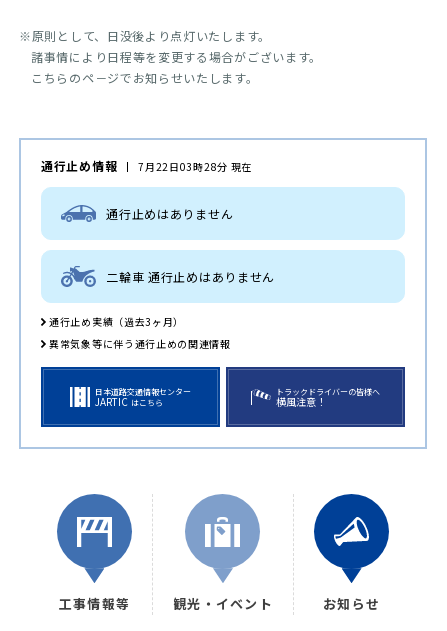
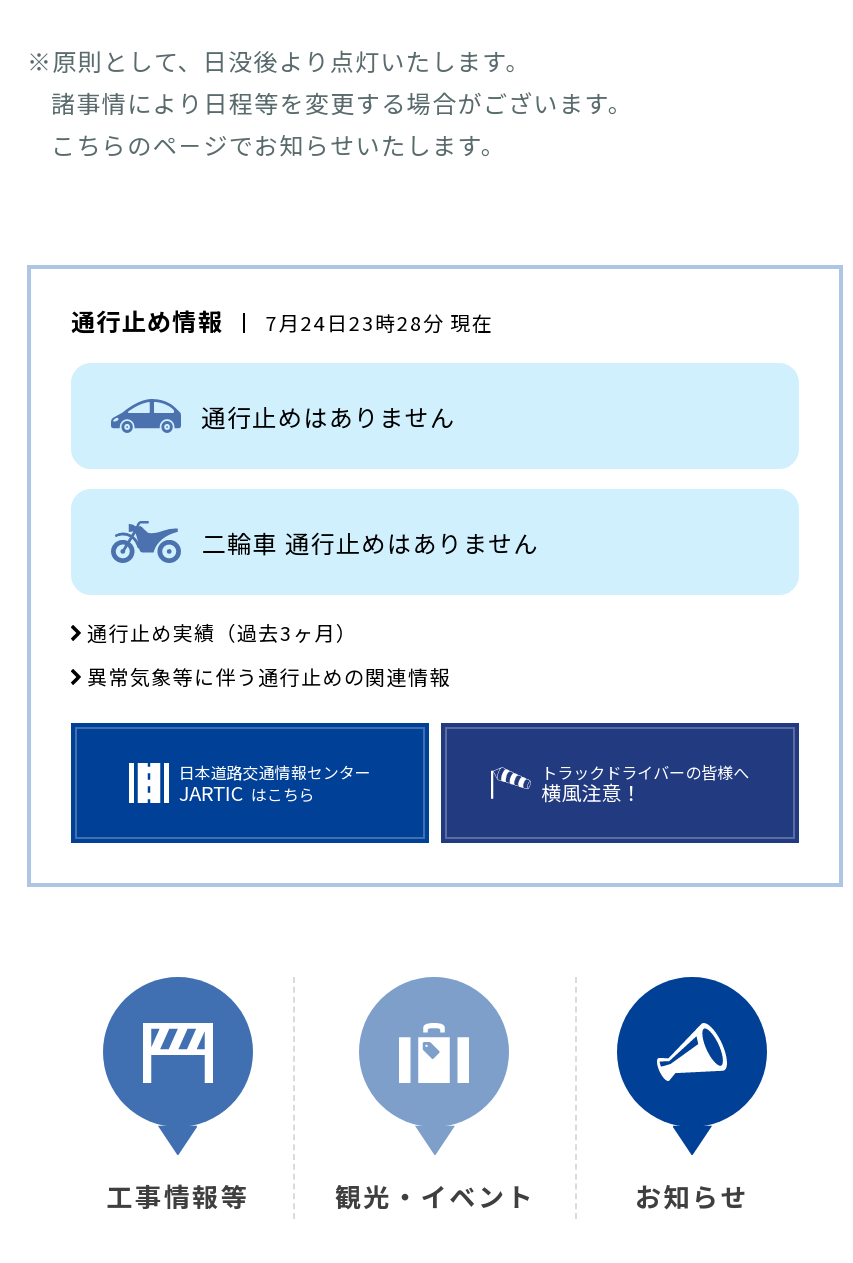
- 7月22日03時28分 現在
+ 7月24日23時28分 現在
